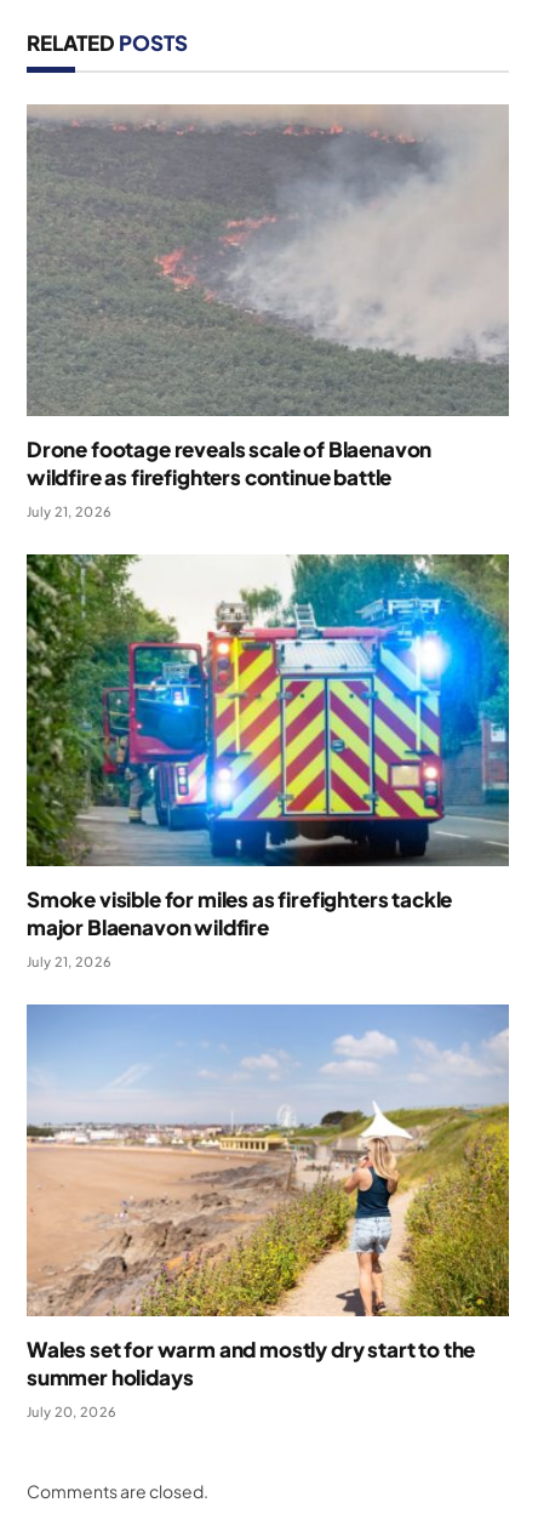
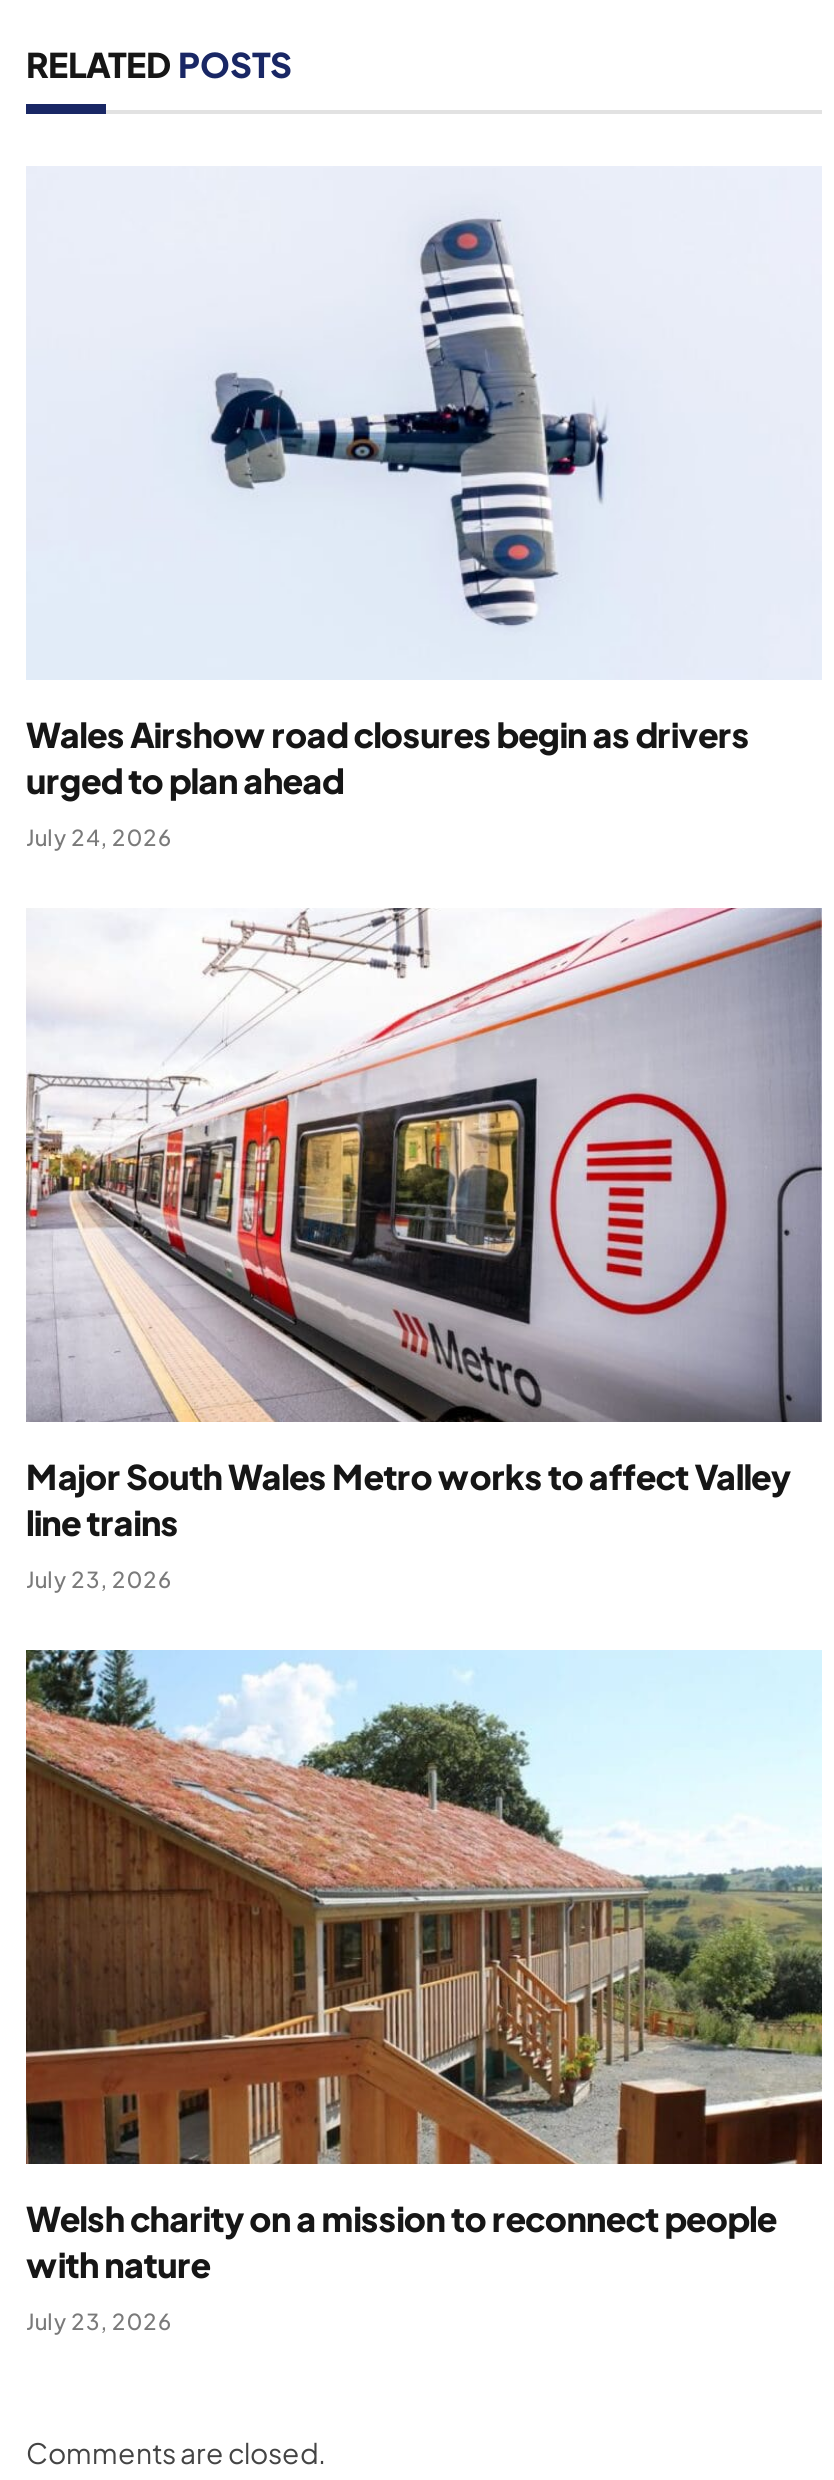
- [image]
- Drone footage reveals scale of Blaenavon
- wildfire as firefighters continue battle
+ [image]
+ Wales Airshow road closures begin as drivers
+ urged to plan ahead

- July 21, 2026
+ July 24, 2026

- [image]
- Smoke visible for miles as firefighters tackle
- major Blaenavon wildfire
+ [image]
+ Major South Wales Metro works to affect Valley
+ line trains

- July 21, 2026
+ July 23, 2026

- [image]
- Wales set for warm and mostly dry start to the
- summer holidays
+ [image]
+ Welsh charity on a mission to reconnect people
+ with nature

- July 20, 2026
+ July 23, 2026
